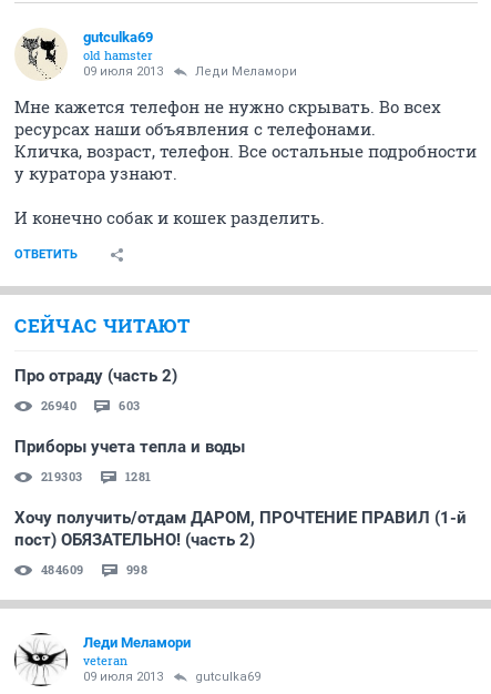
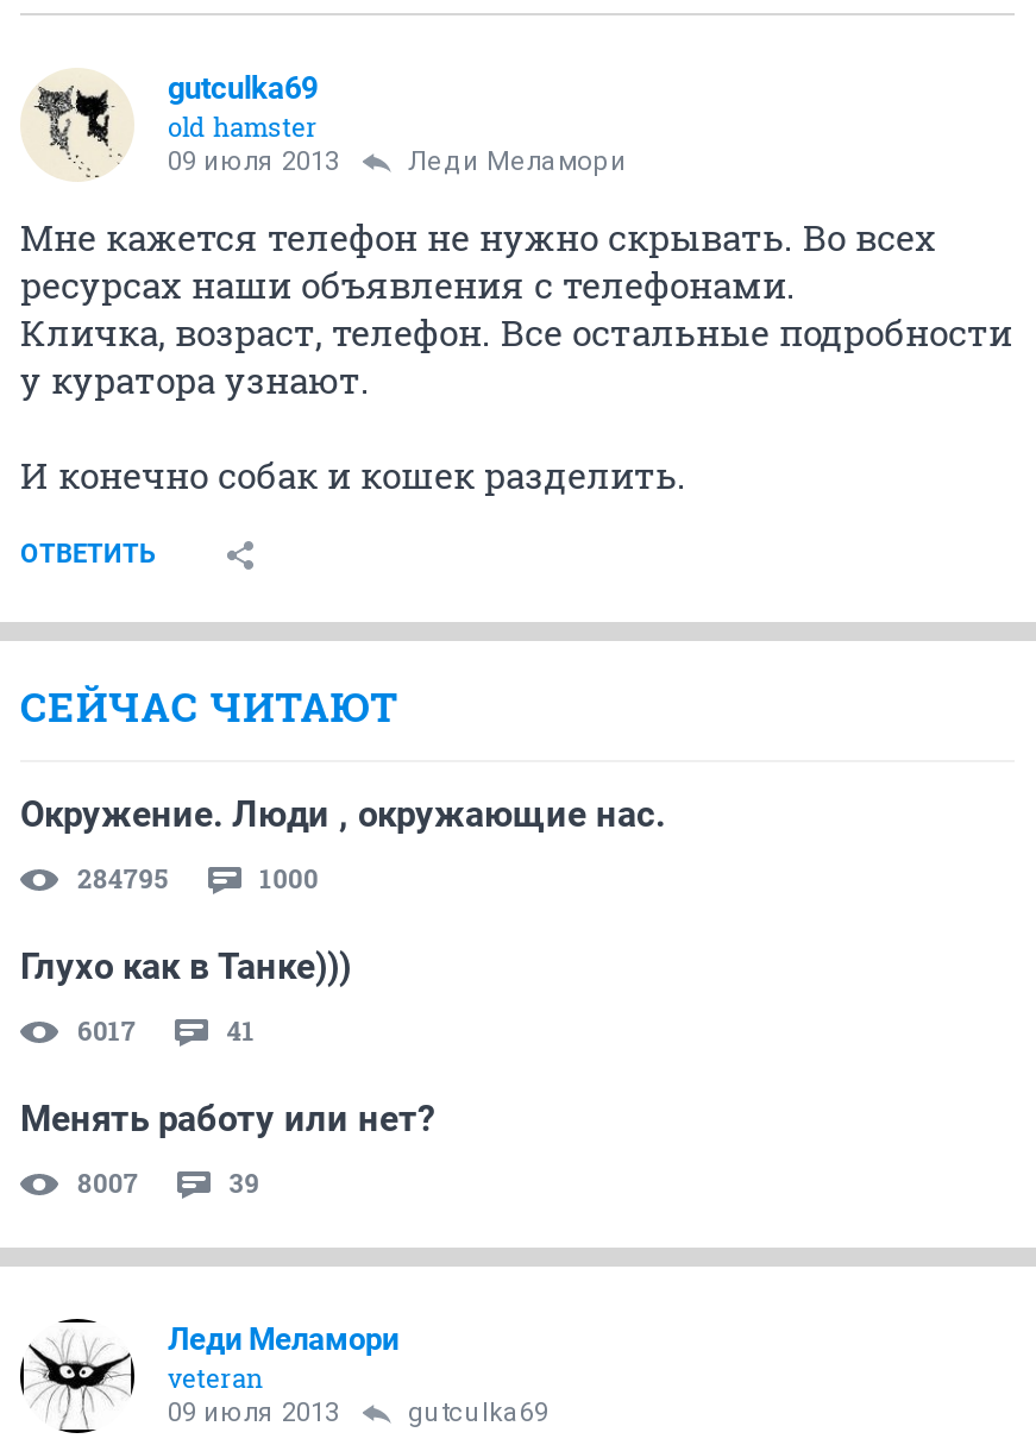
- Про отраду (часть 2)
+ Окружение. Люди , окружающие нас.

- 26940
- 603
+ 284795
+ 1000

- Приборы учета тепла и воды
+ Глухо как в Танке)))

- 219303
- 1281
+ 6017
+ 41

- Хочу получить/отдам ДАРОМ, ПРОЧТЕНИЕ ПРАВИЛ (1-й
- пост) ОБЯЗАТЕЛЬНО! (часть 2)
+ Менять работу или нет?

- 484609
- 998
+ 8007
+ 39
